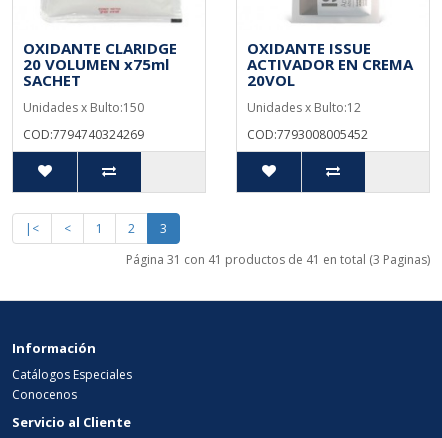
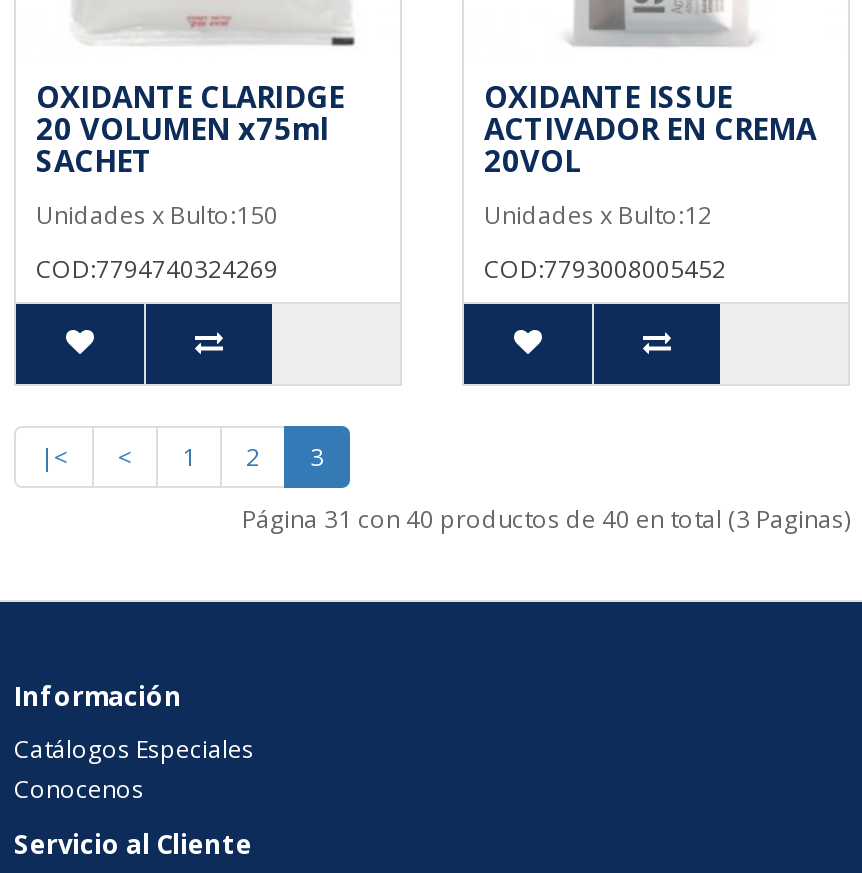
- Página 31 con 41 productos de 41 en total (3 Paginas)
+ Página 31 con 40 productos de 40 en total (3 Paginas)
